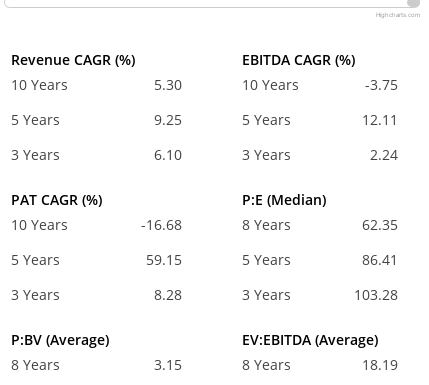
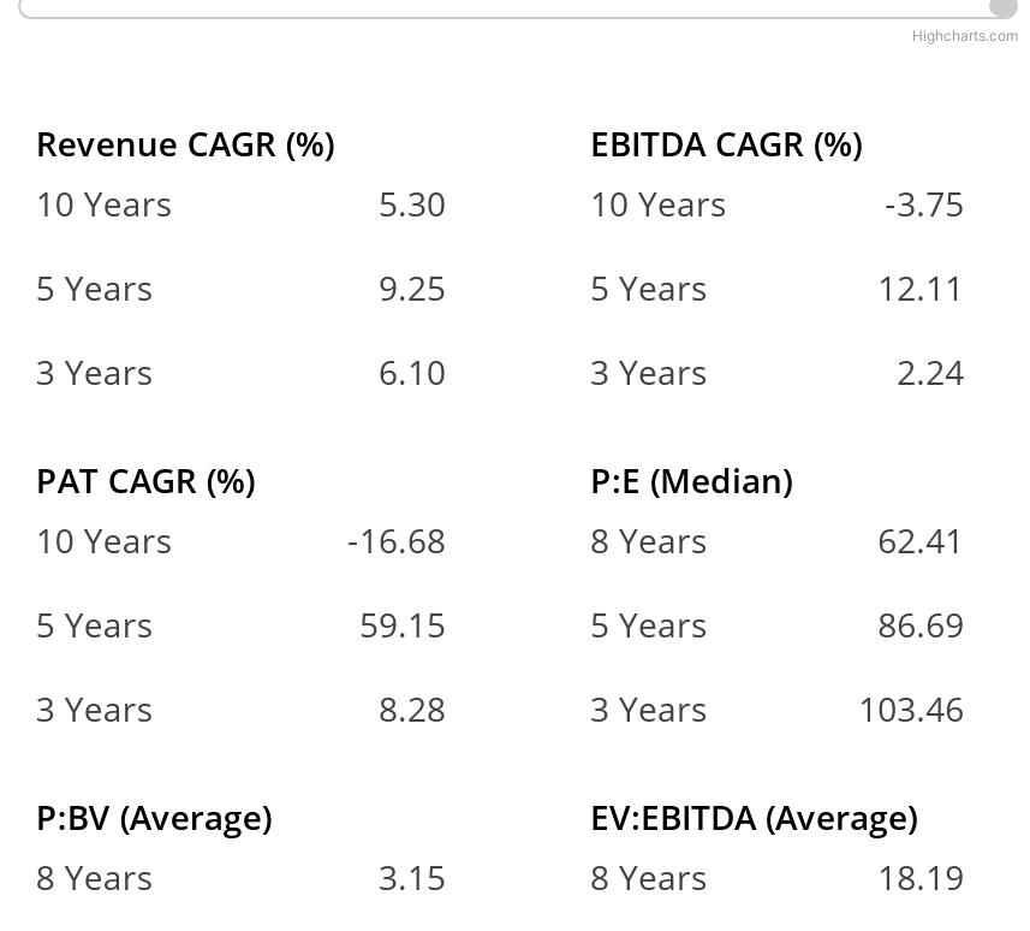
- 62.35
+ 62.41

- 86.41
+ 86.69

- 103.28
+ 103.46
